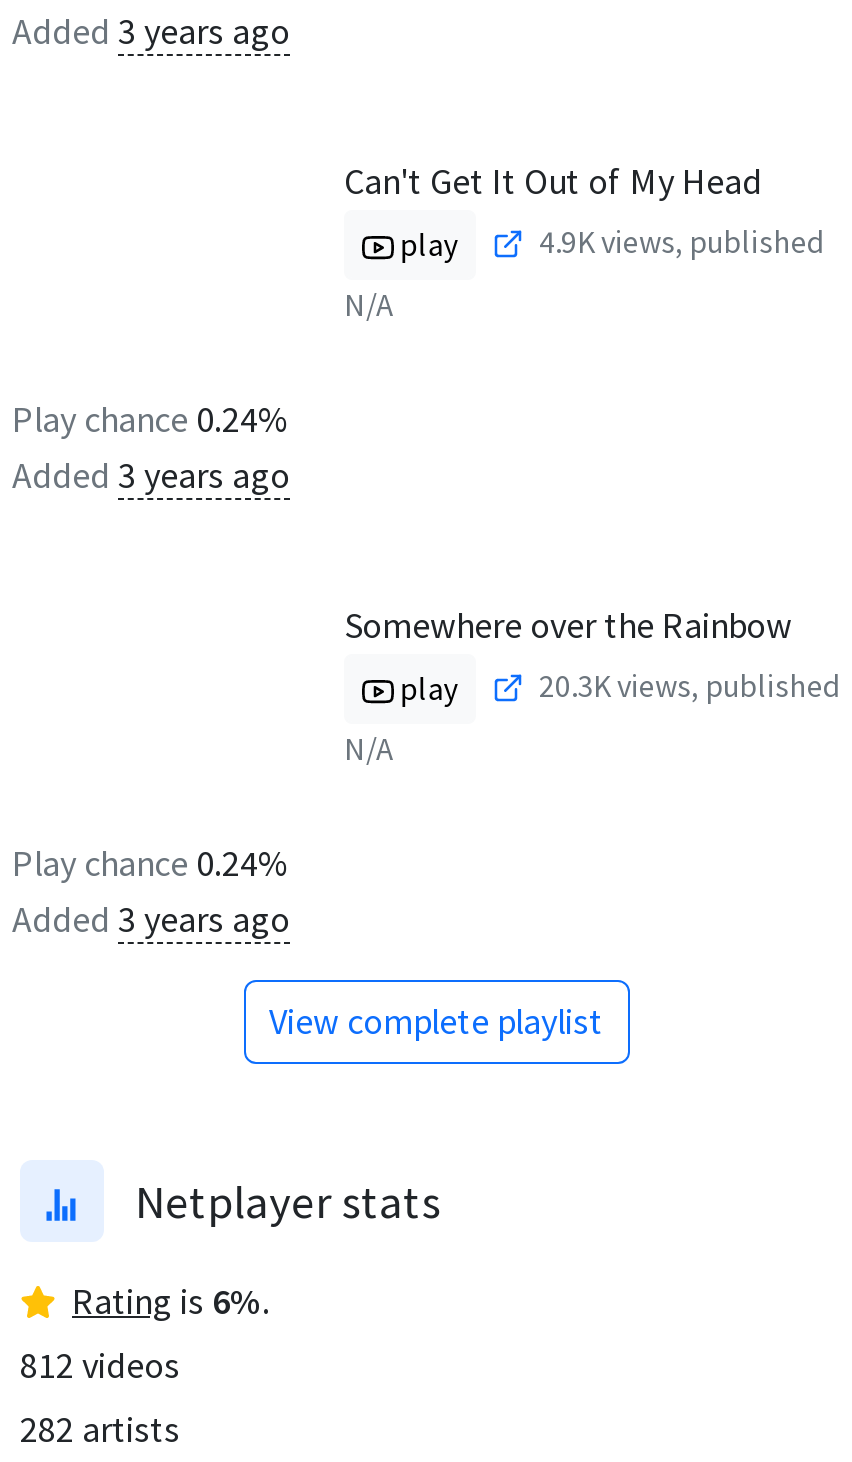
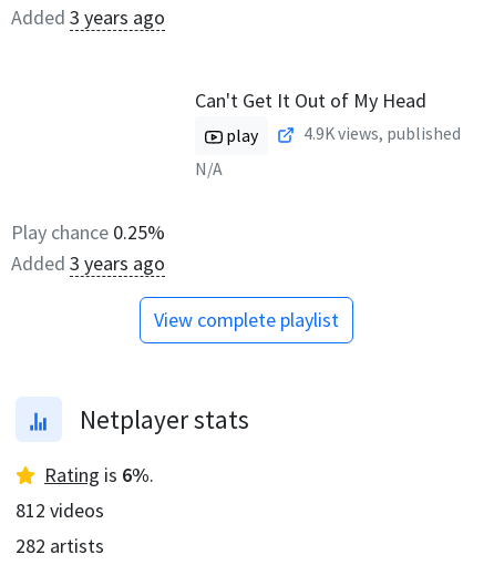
- Play chance 0.24%
- Added 3 years ago
- Somewhere over the Rainbow
- play
- 20.3K views, published
- N/A
- Play chance 0.24%
+ Play chance 0.25%
